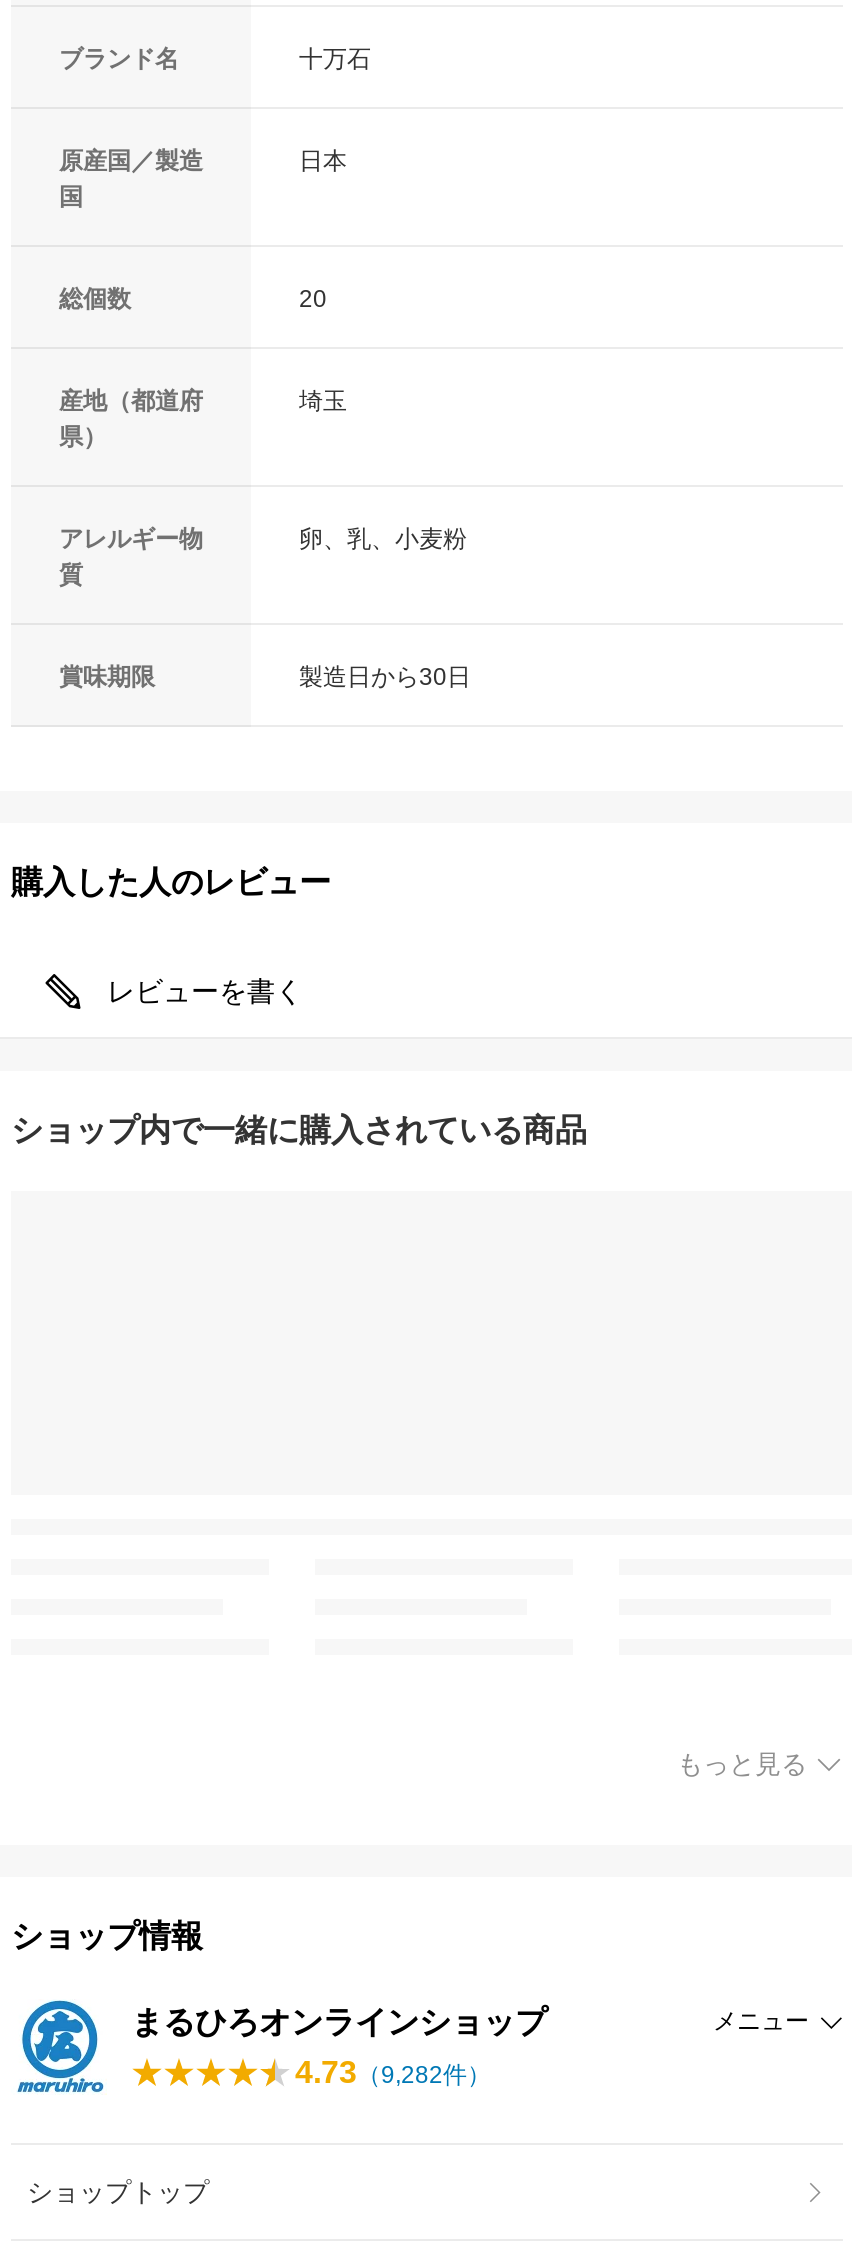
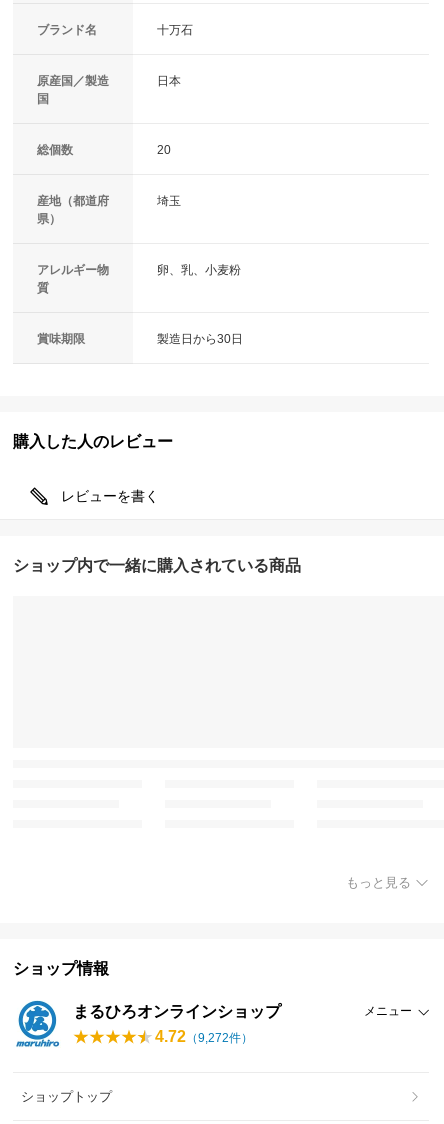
- 4.73（9,282件）
+ 4.72（9,272件）
